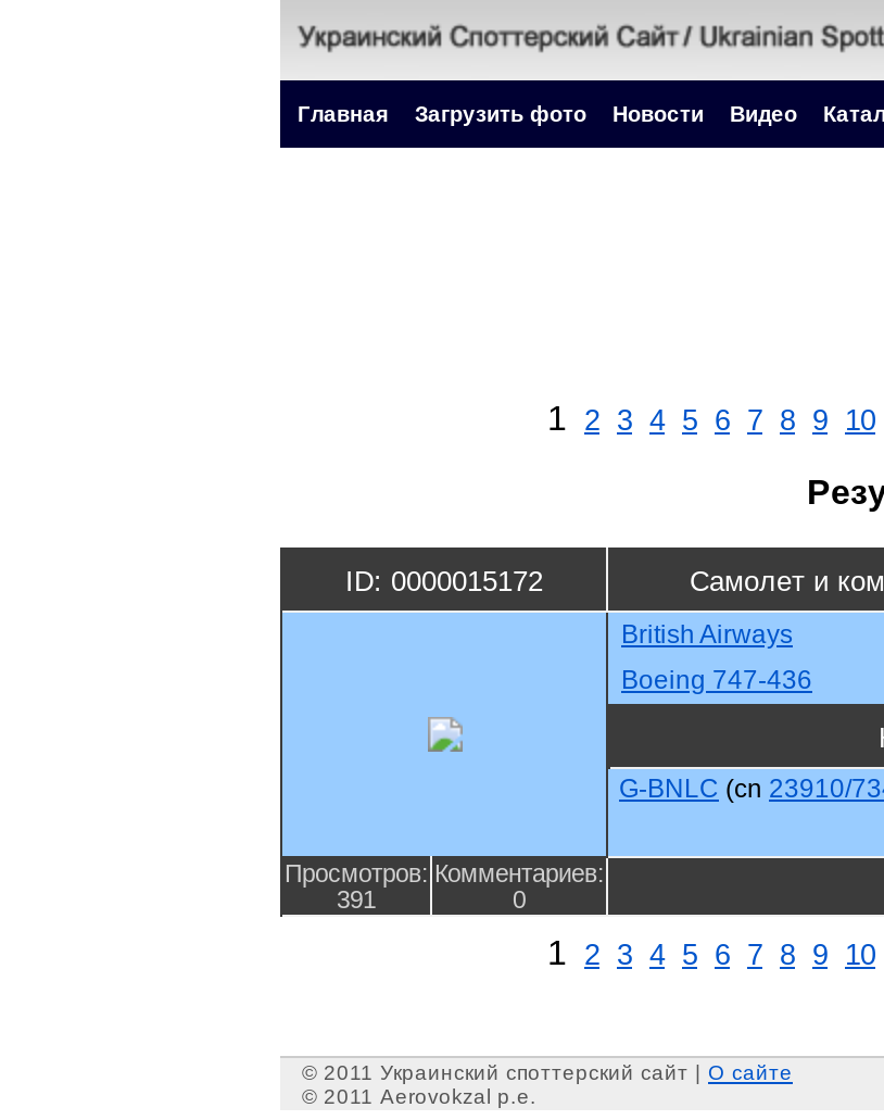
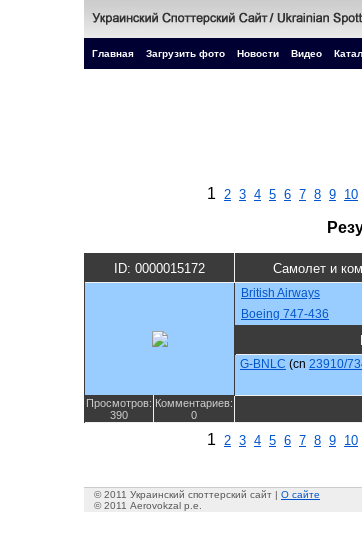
- 391
+ 390
